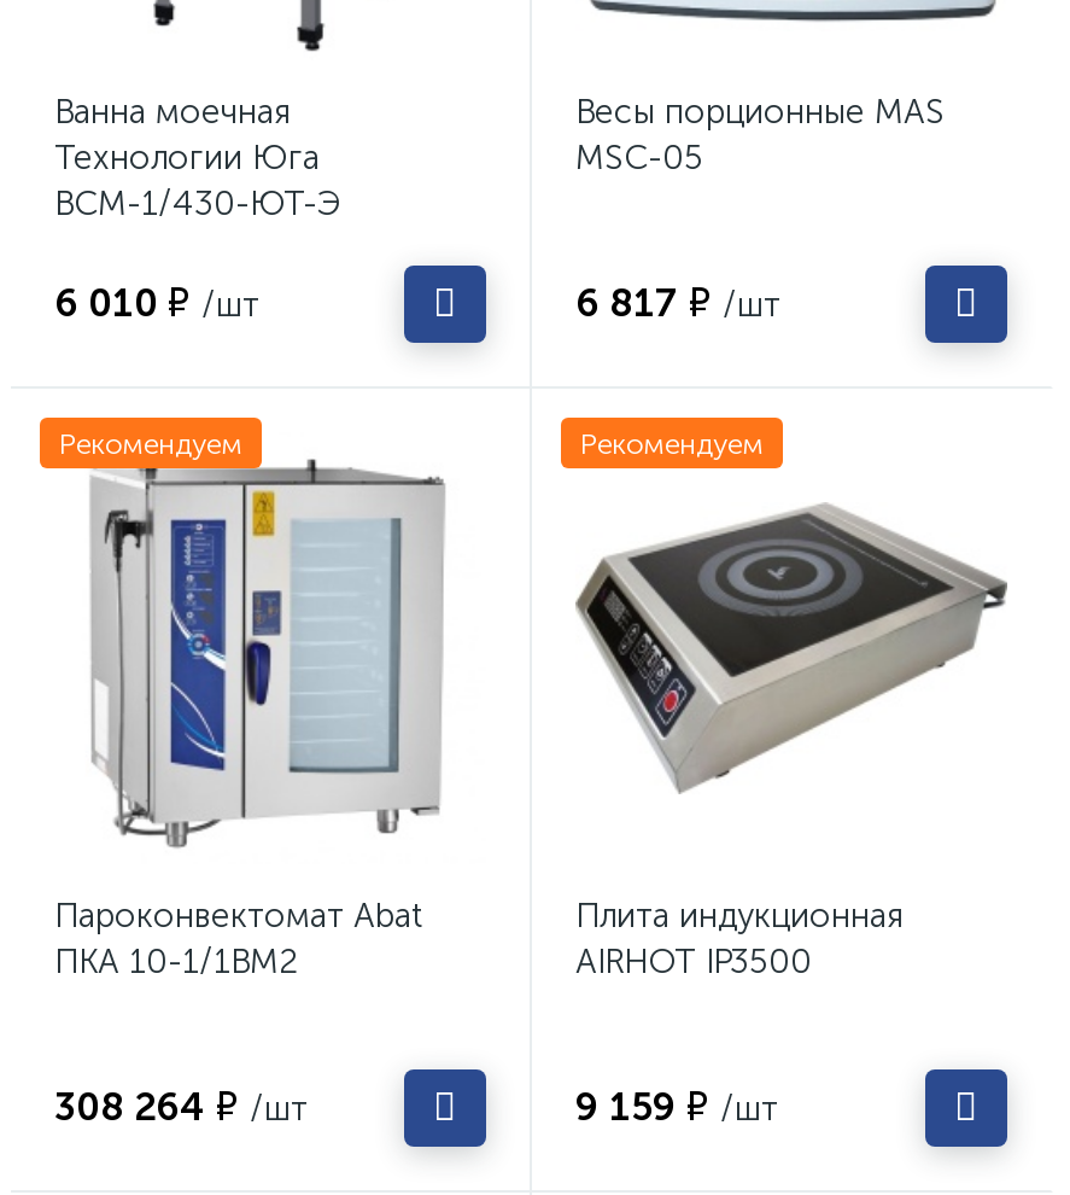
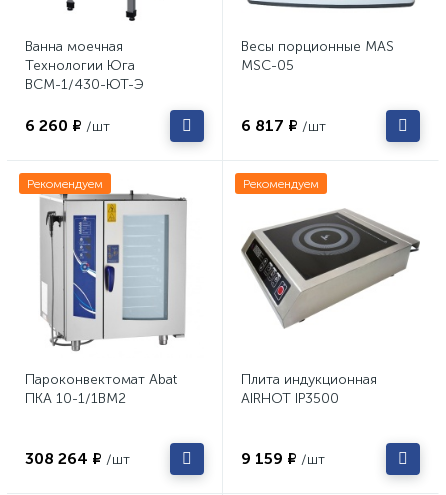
- 6 010 ₽ /шт
+ 6 260 ₽ /шт
